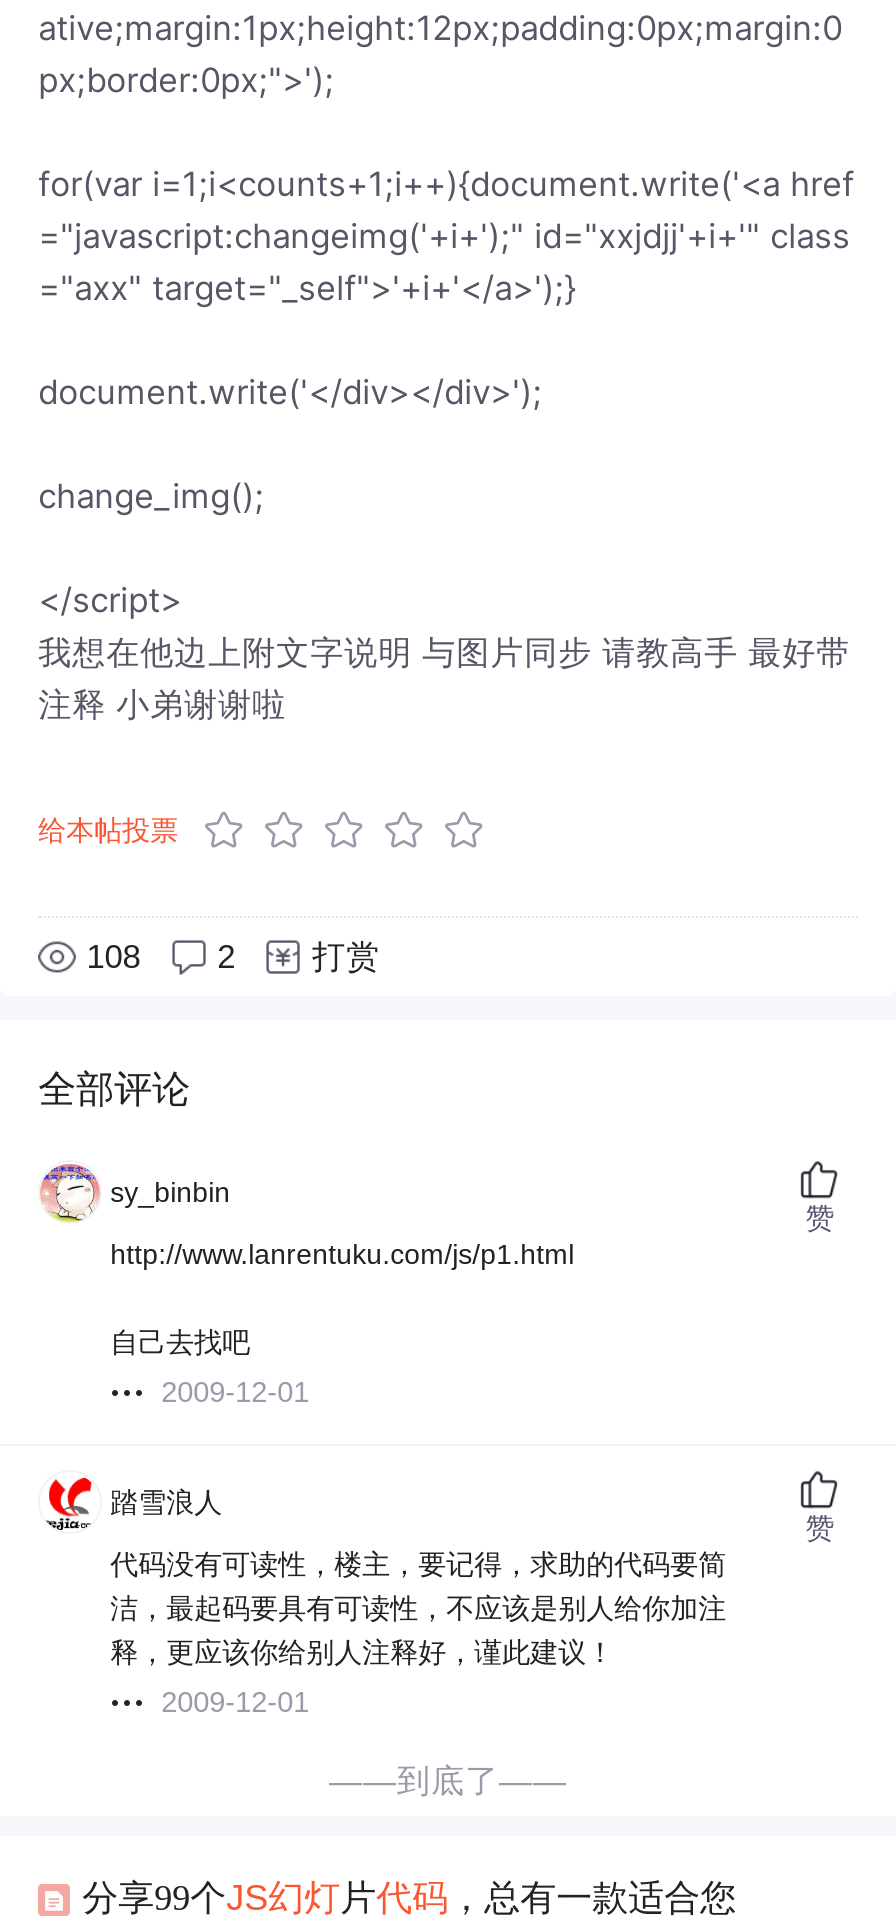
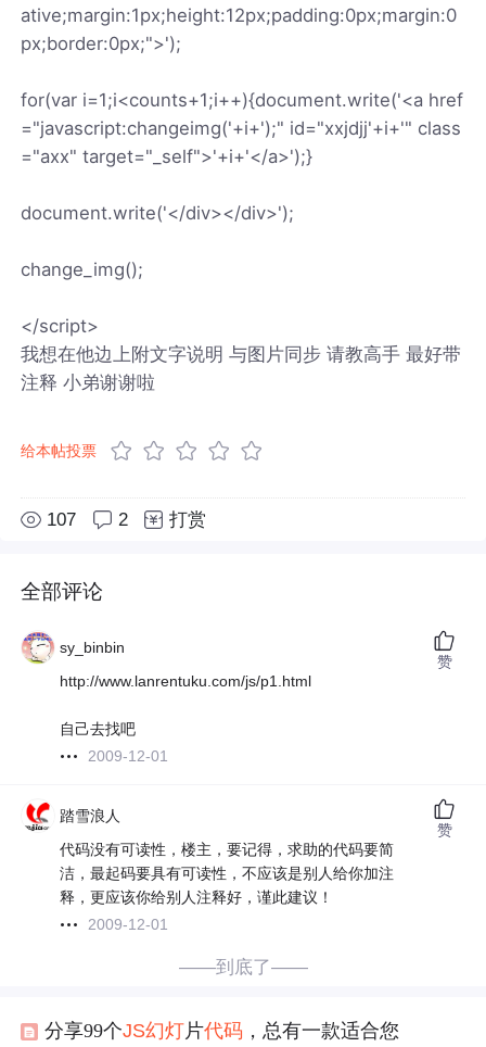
- 108
+ 107
